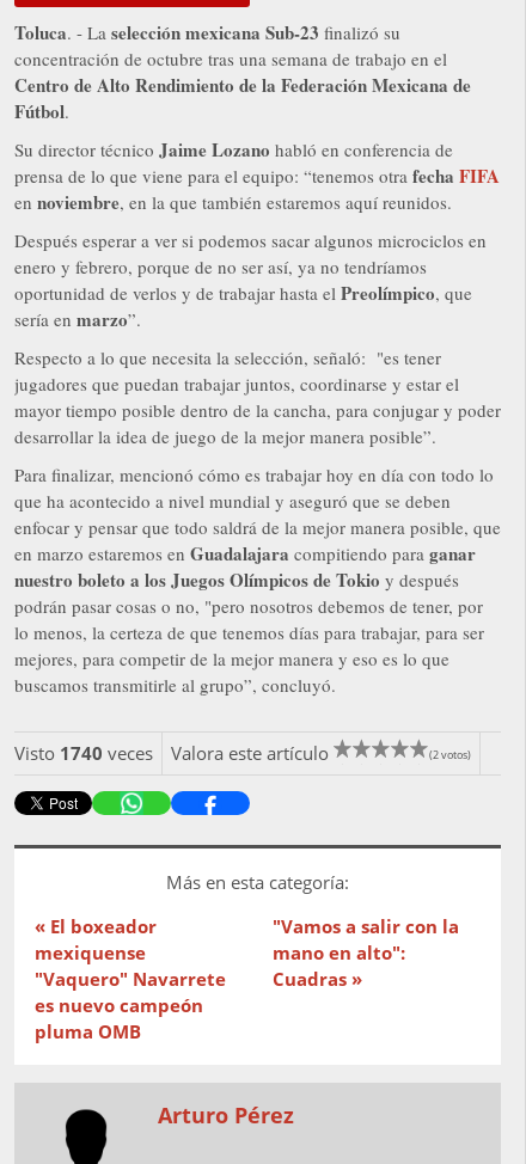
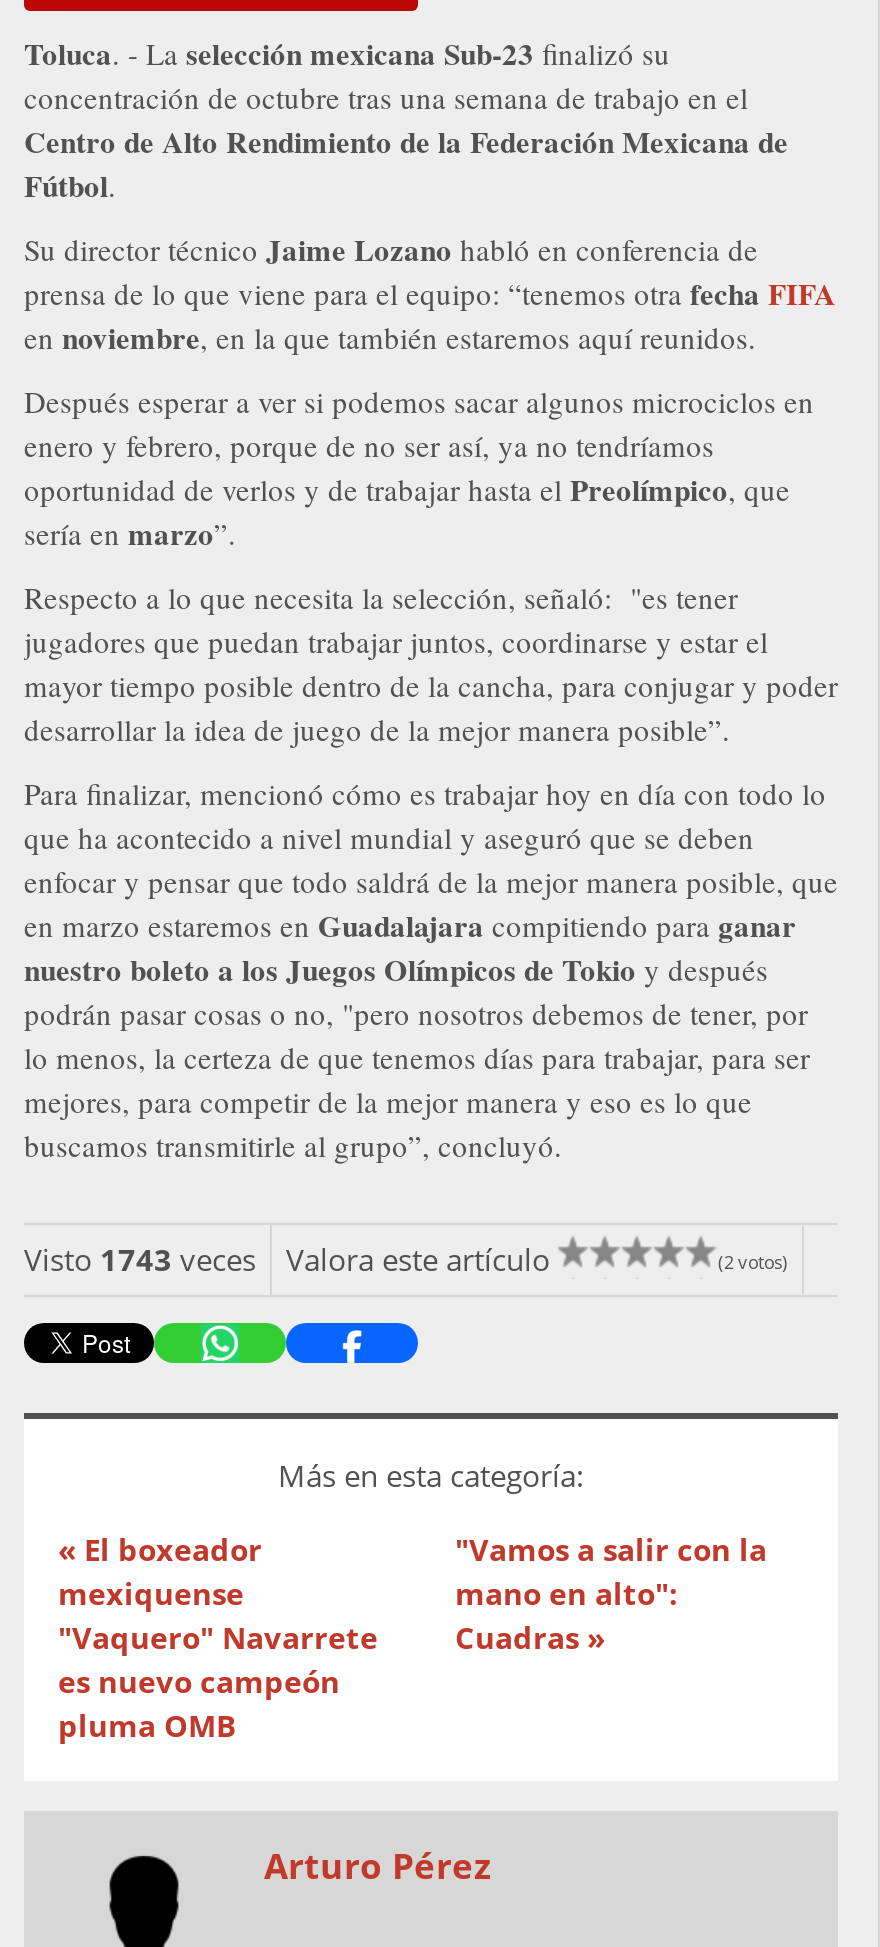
- Visto 1740 veces Valora este artículo
+ Visto 1743 veces Valora este artículo
